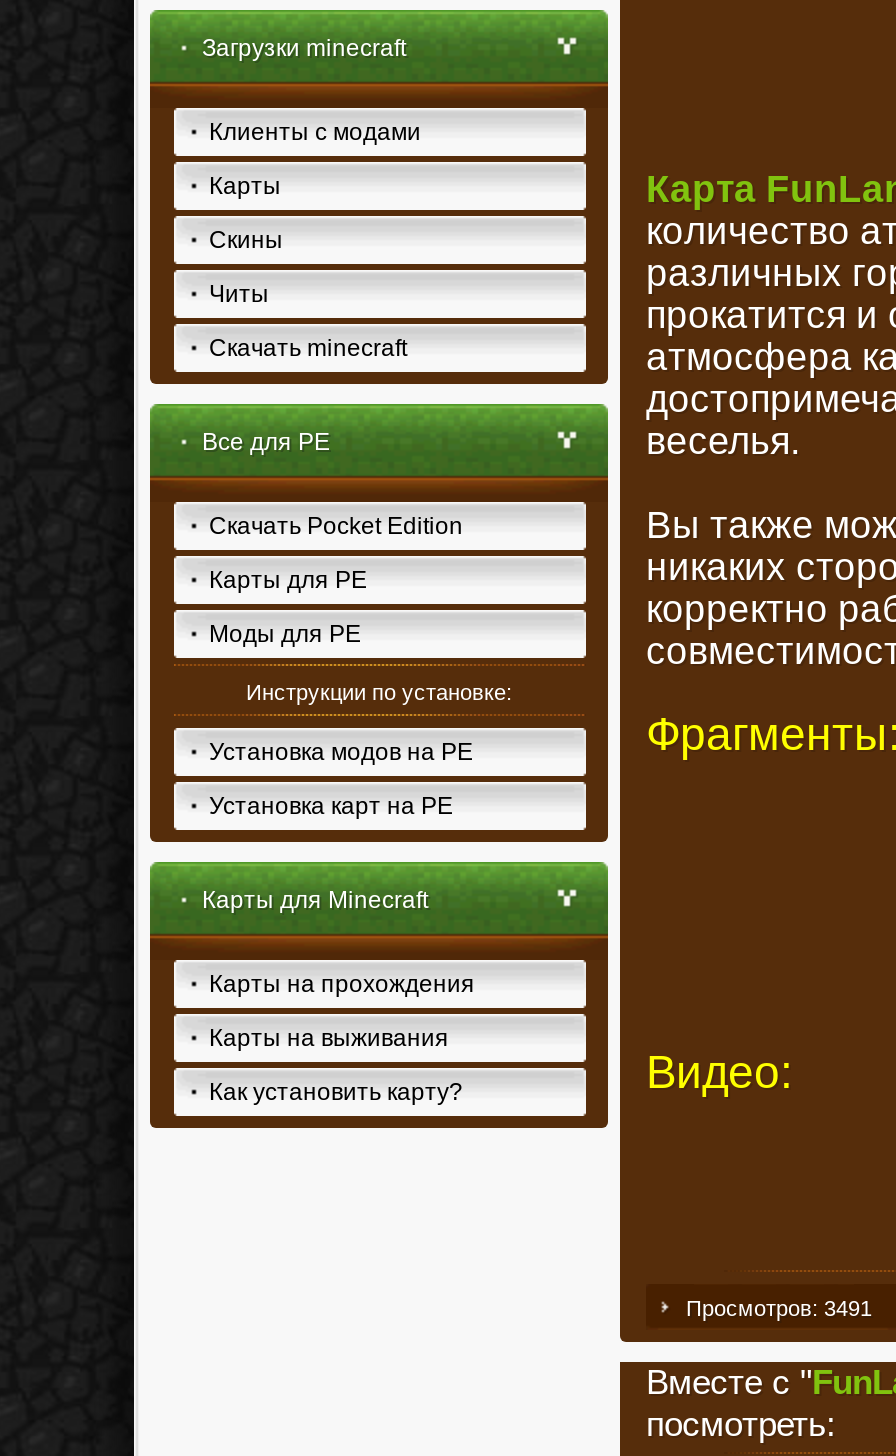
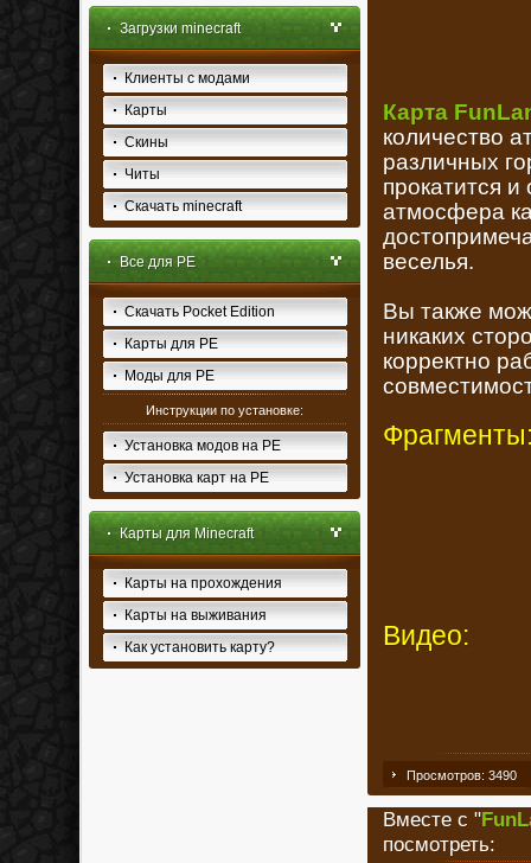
- Просмотров: 3491
+ Просмотров: 3490
